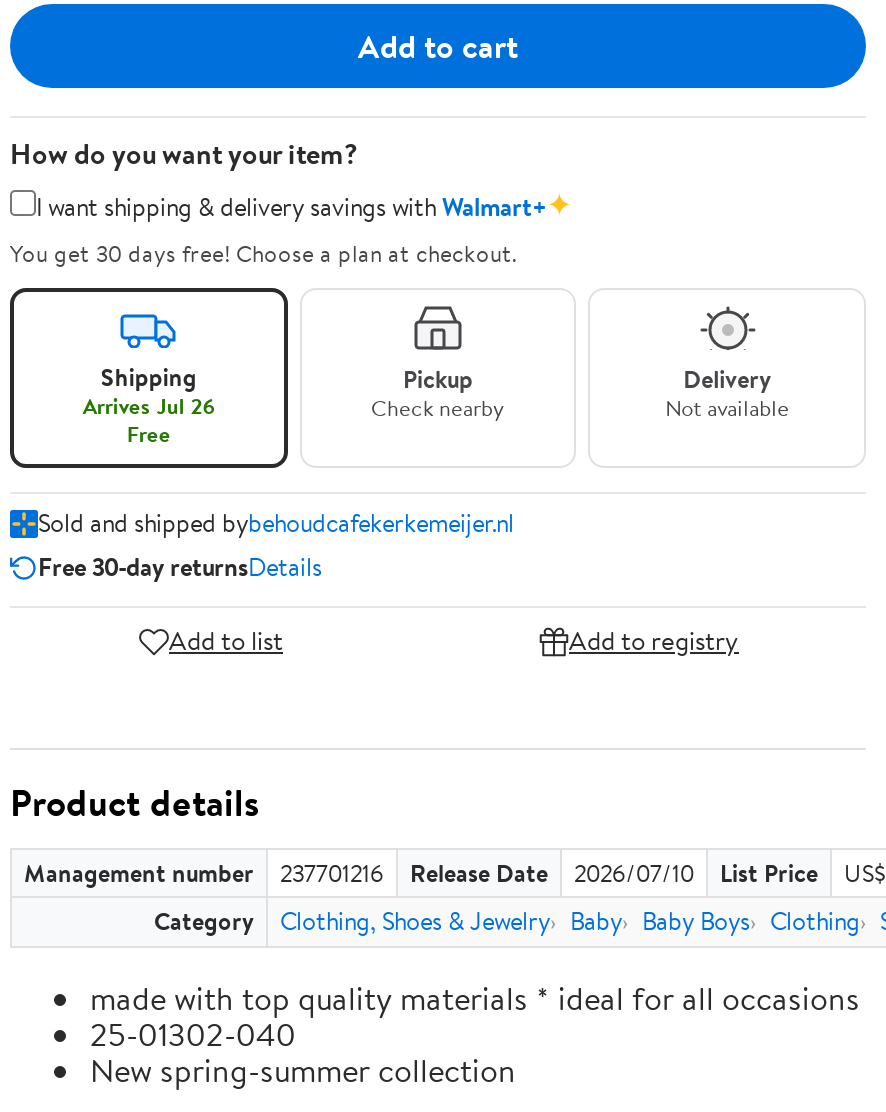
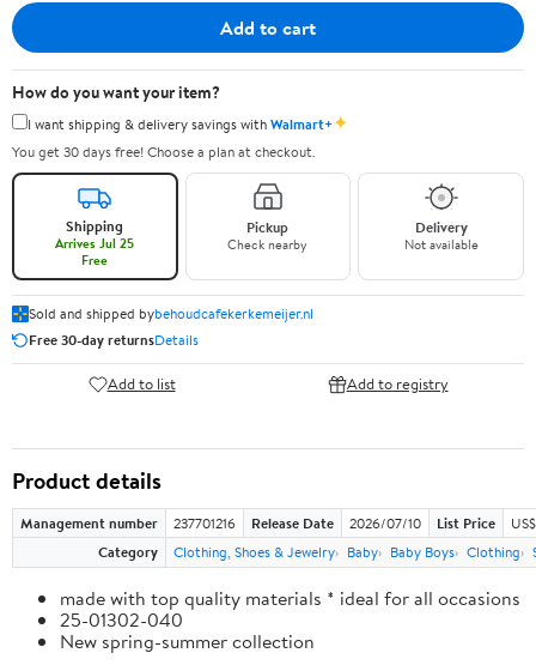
- Arrives Jul 26
+ Arrives Jul 25
